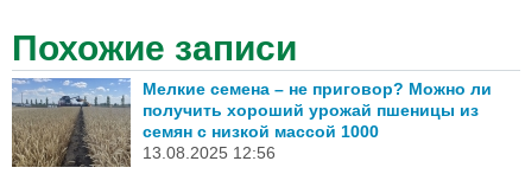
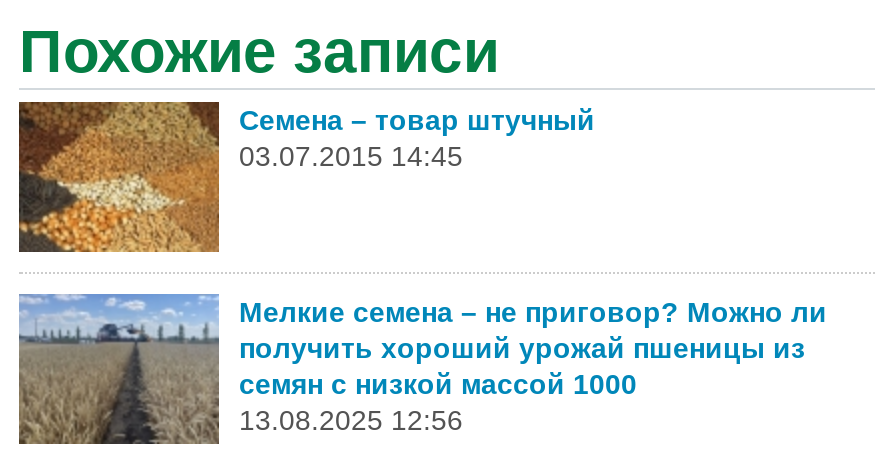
+ [image]
+ Семена – товар штучный
+ 03.07.2015 14:45
